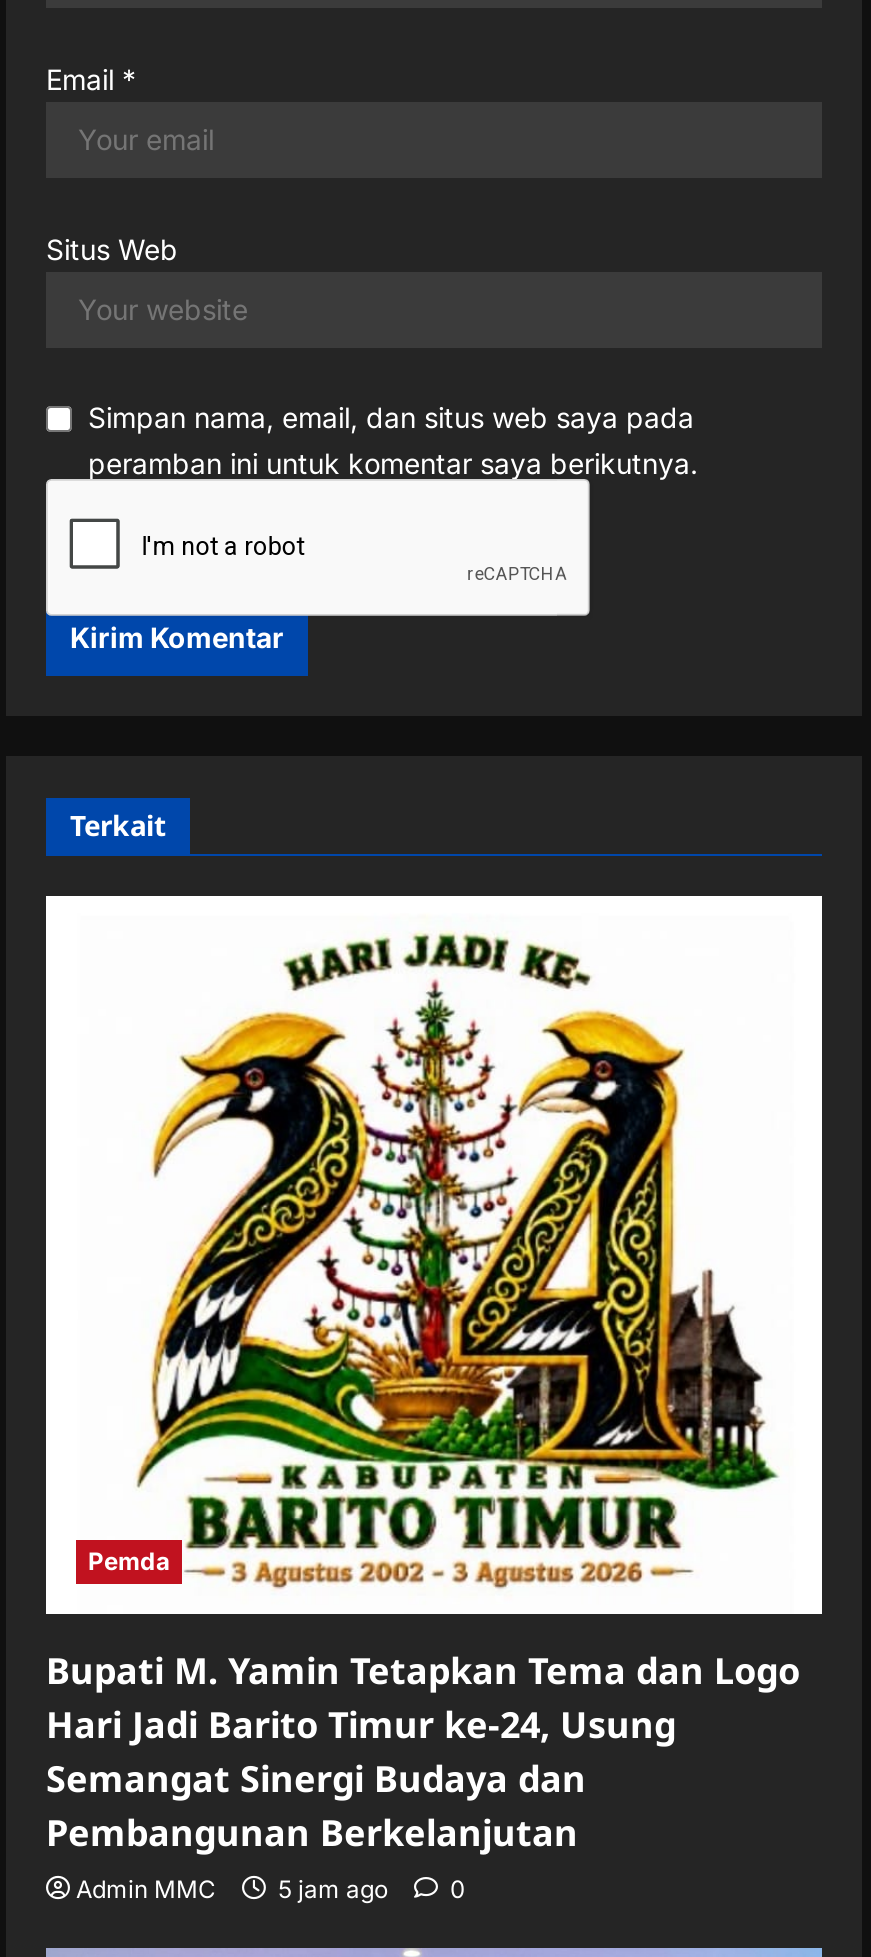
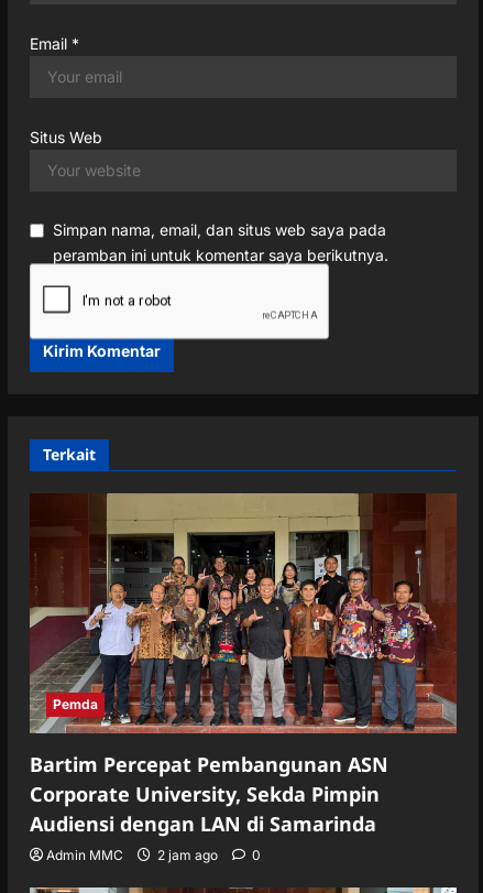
- [image]
- Bupati M. Yamin Tetapkan Tema dan Logo
- Hari Jadi Barito Timur ke-24, Usung
- Semangat Sinergi Budaya dan
- Pembangunan Berkelanjutan
+ [image]
+ Bartim Percepat Pembangunan ASN
+ Corporate University, Sekda Pimpin
+ Audiensi dengan LAN di Samarinda

- Admin MMC 5 jam ago 0
+ Admin MMC 2 jam ago 0
